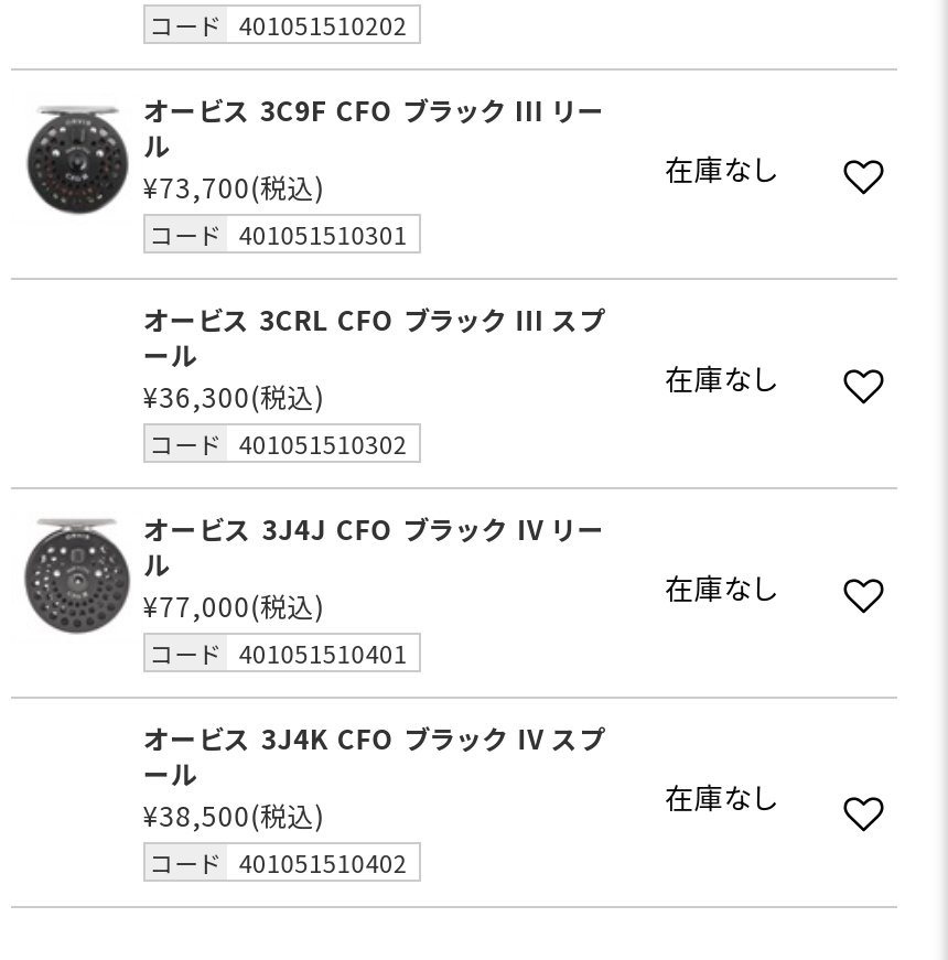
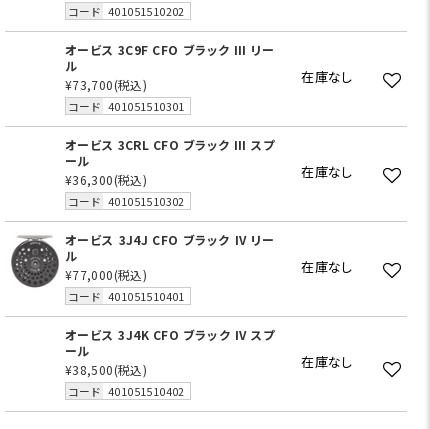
- [image]
